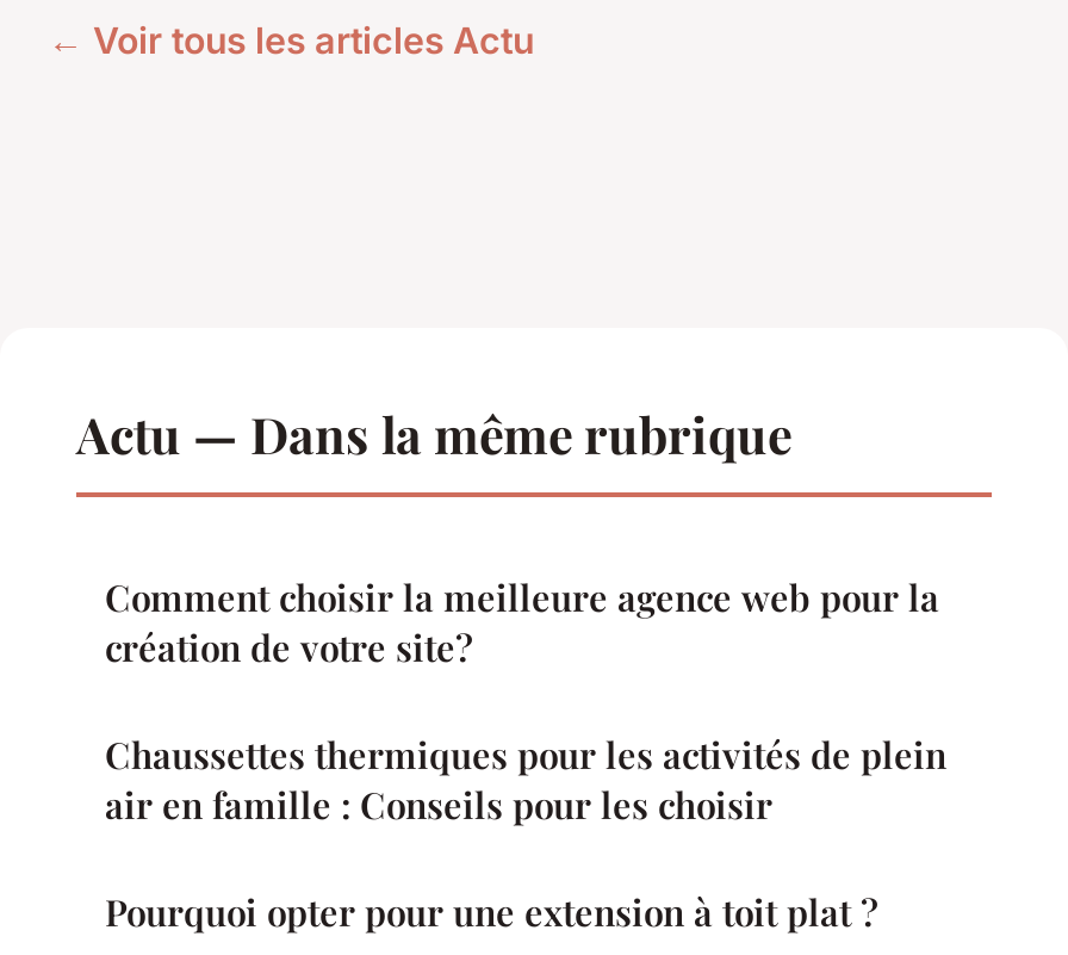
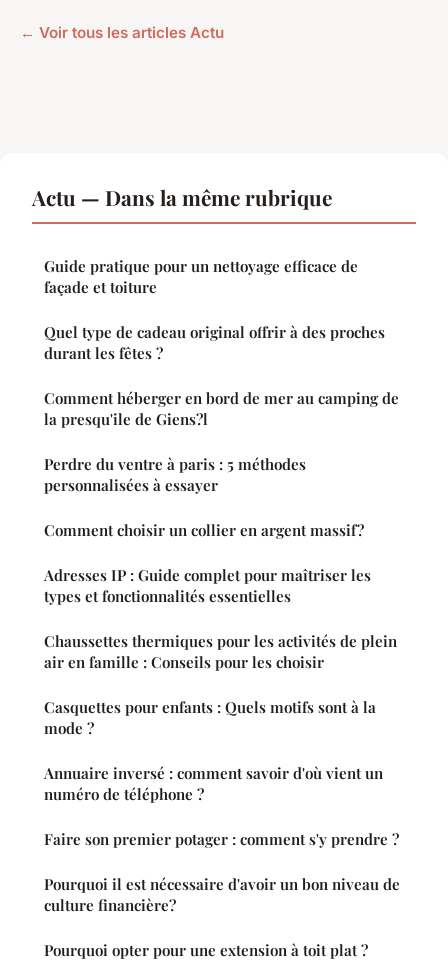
- Comment choisir la meilleure agence web pour la
- création de votre site?
+ Guide pratique pour un nettoyage efficace de
+ façade et toiture
+ Quel type de cadeau original offrir à des proches
+ durant les fêtes ?
+ Comment héberger en bord de mer au camping de
+ la presqu'ile de Giens?l
+ Perdre du ventre à paris : 5 méthodes
+ personnalisées à essayer
+ Comment choisir un collier en argent massif ?
+ Adresses IP : Guide complet pour maîtriser les
+ types et fonctionnalités essentielles

+ Casquettes pour enfants : Quels motifs sont à la
+ mode ?
+ Annuaire inversé : comment savoir d'où vient un
+ numéro de téléphone ?
+ Faire son premier potager : comment s'y prendre ?
+ Pourquoi il est nécessaire d'avoir un bon niveau de
+ culture financière?
